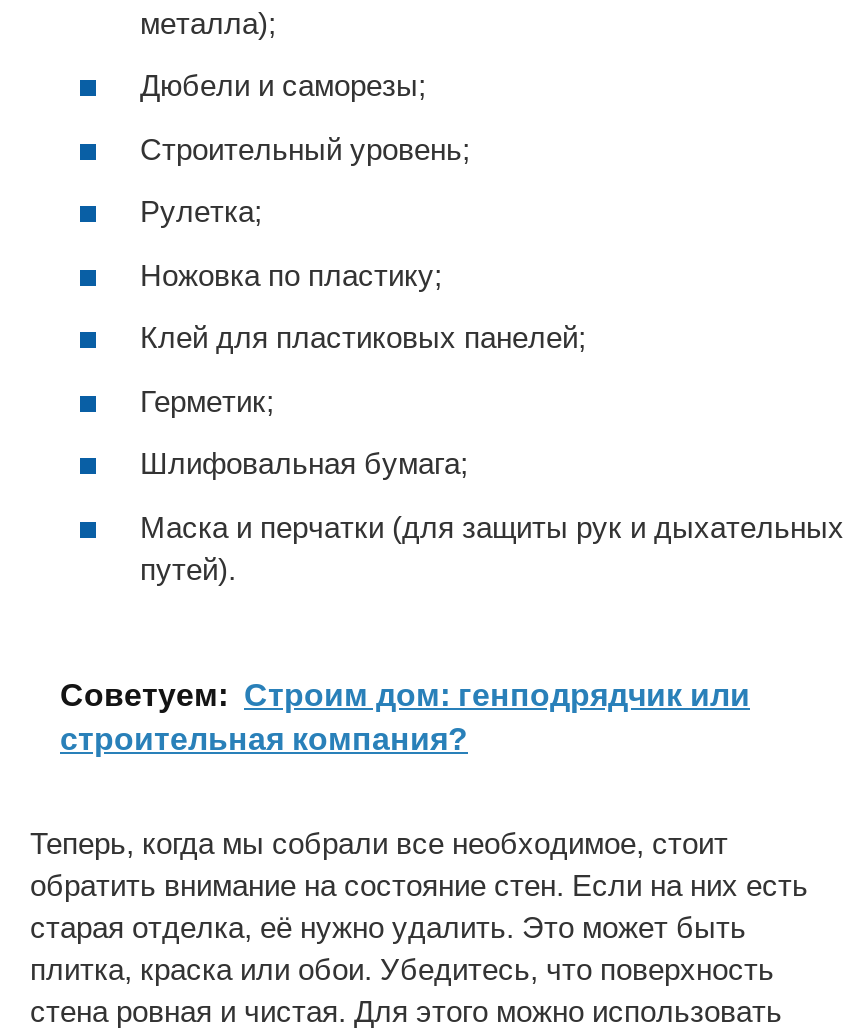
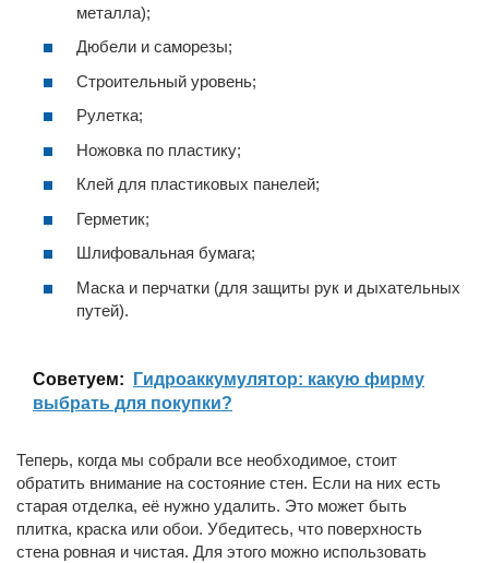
- Cоветуем: Строим дом: генподрядчик или
- строительная компания?
+ Cоветуем: Гидроаккумулятор: какую фирму
+ выбрать для покупки?
